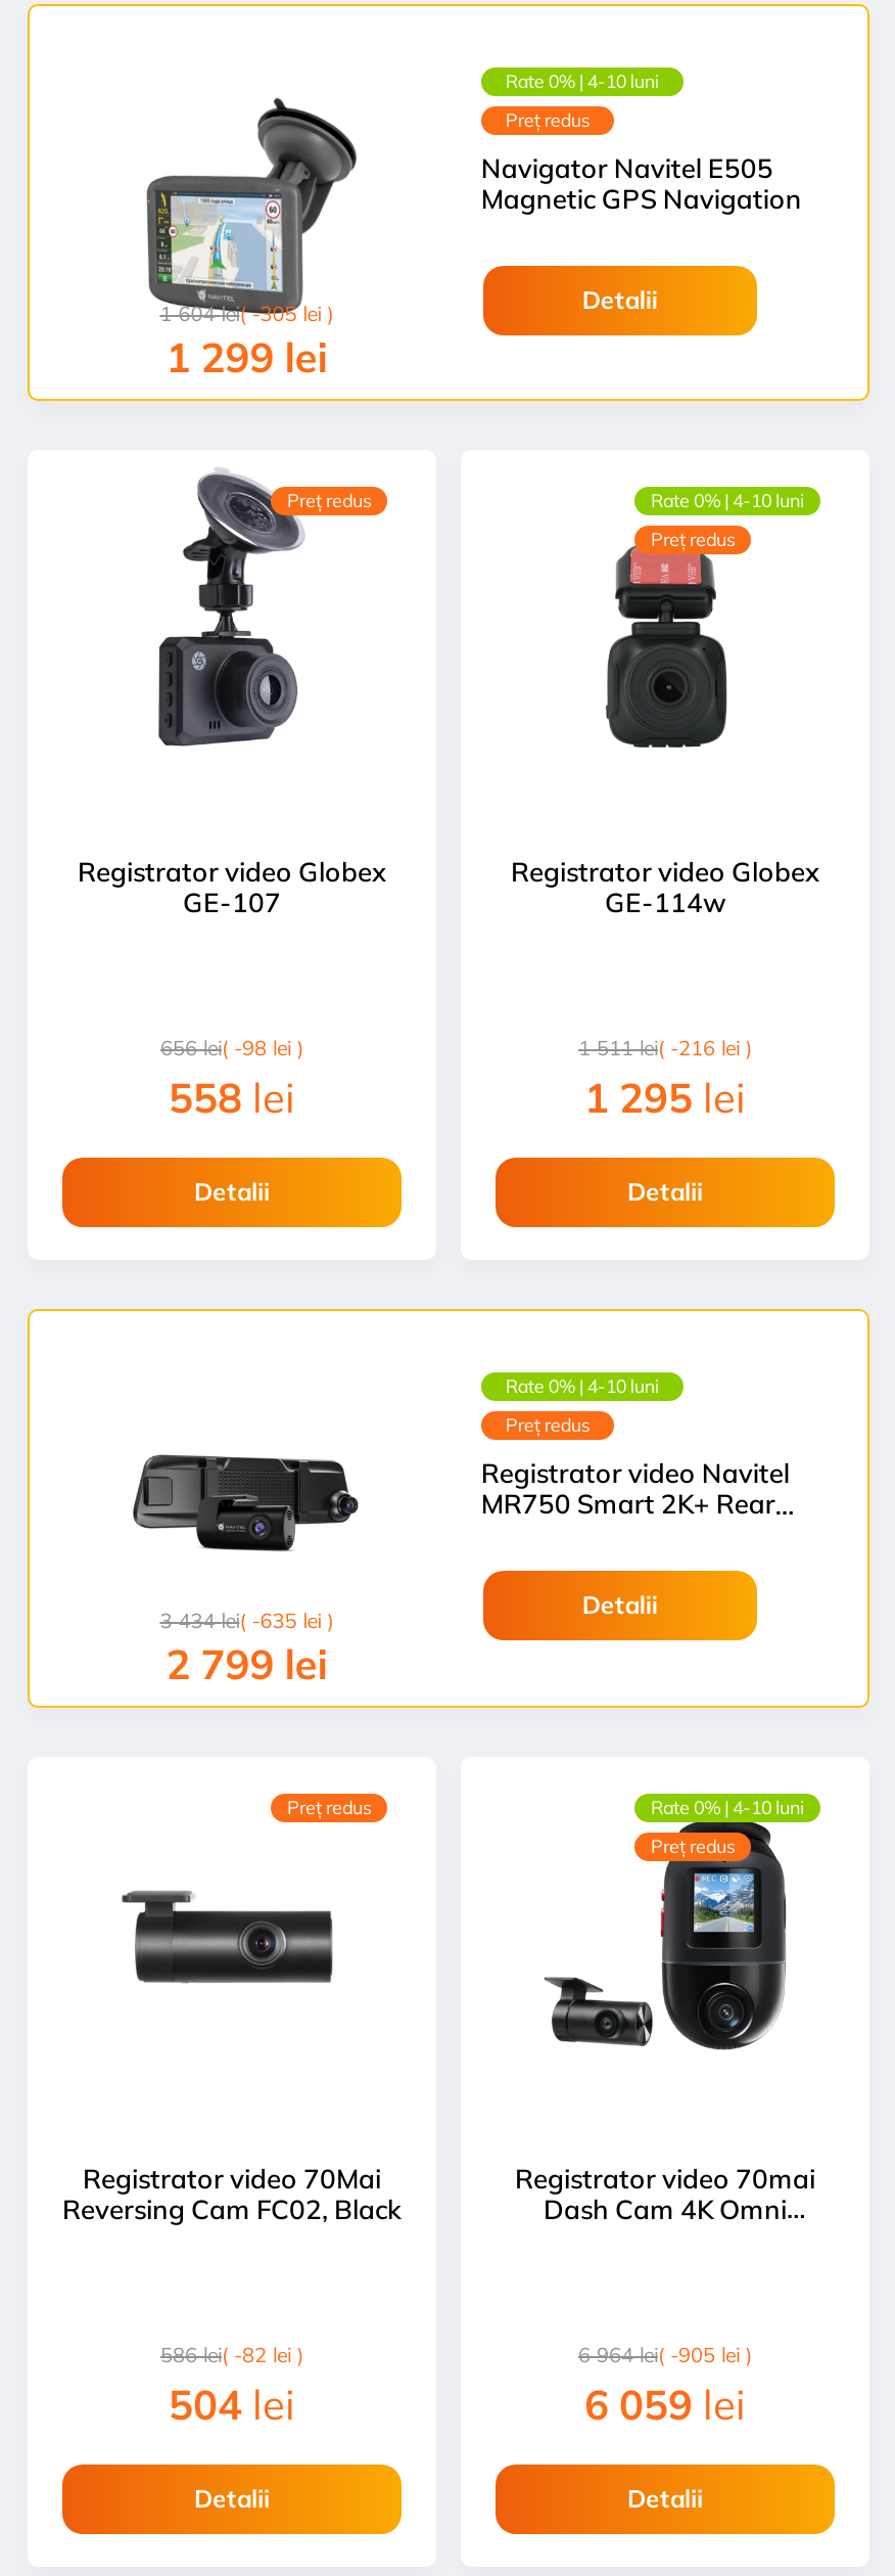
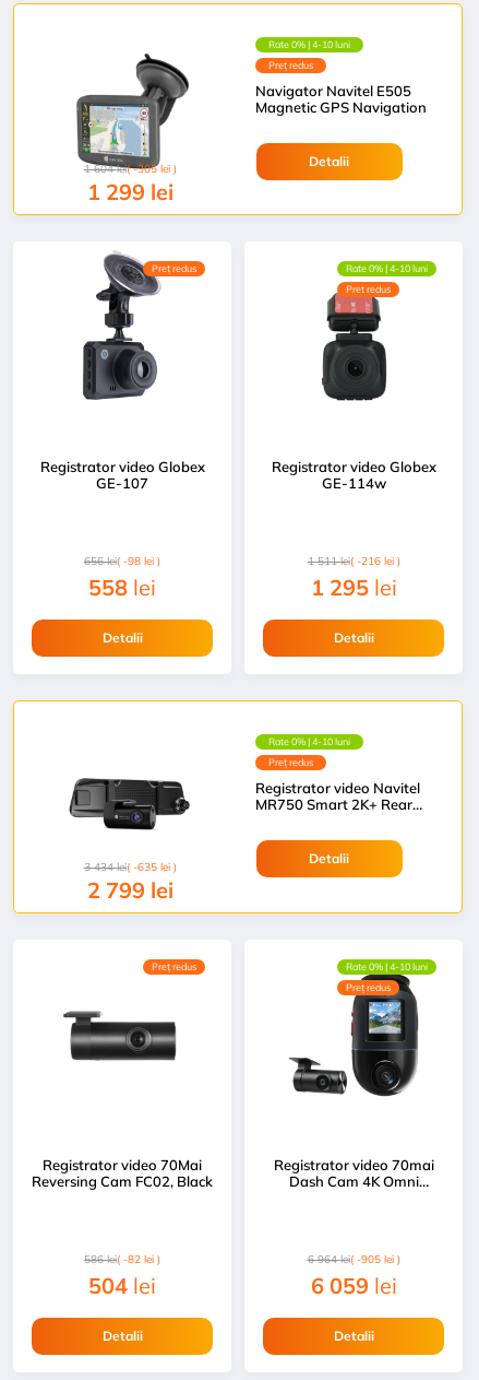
- Preț redus
+ Pret redus
